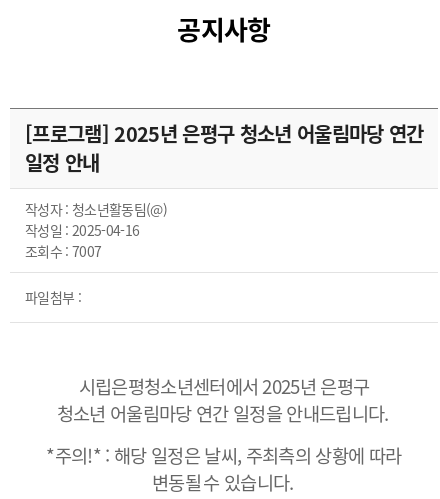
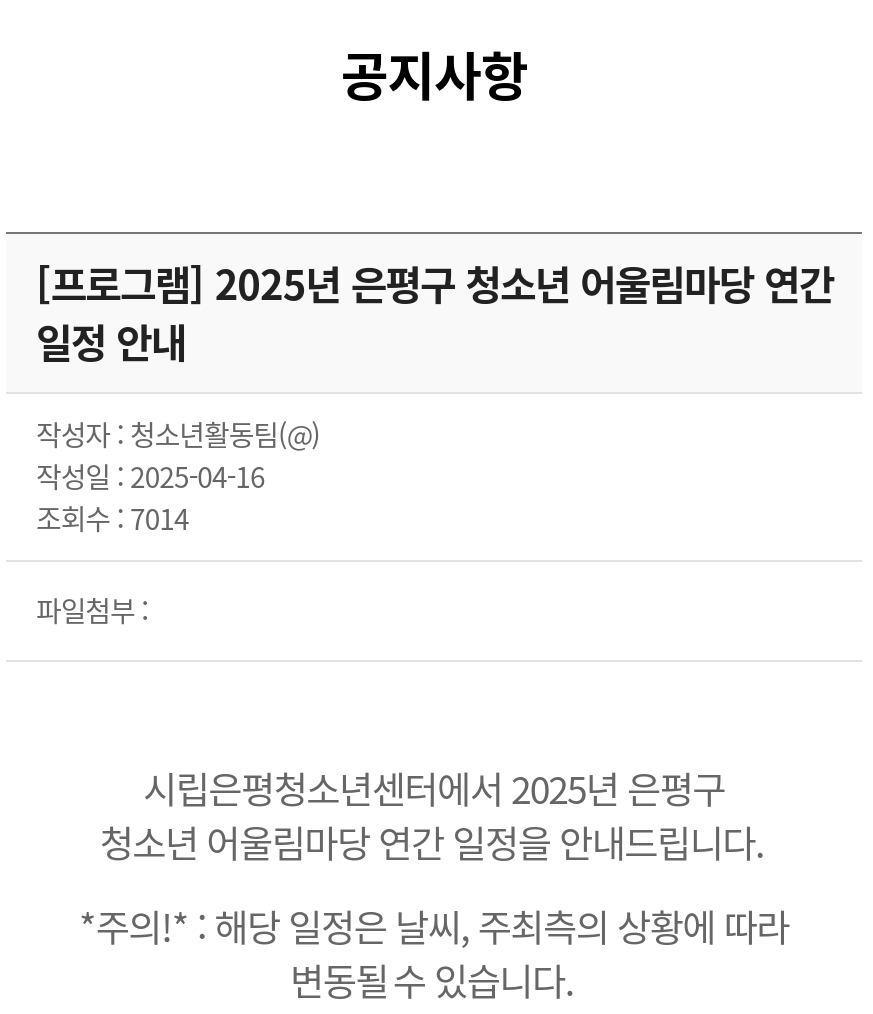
- 조회수 : 7007
+ 조회수 : 7014
